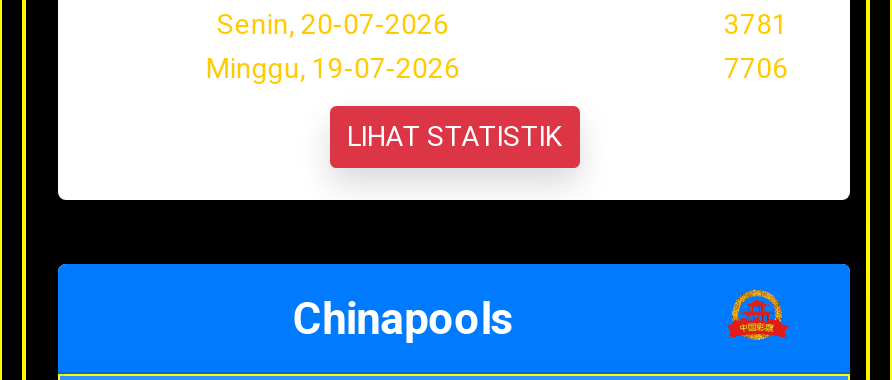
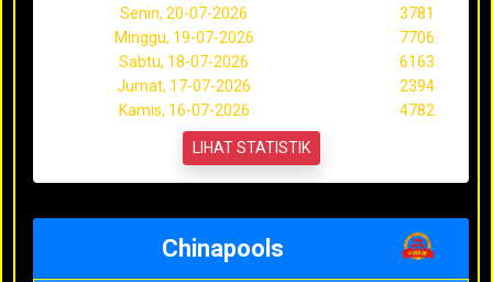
+ Sabtu, 18-07-2026
+ 6163
+ Jumat, 17-07-2026
+ 2394
+ Kamis, 16-07-2026
+ 4782
